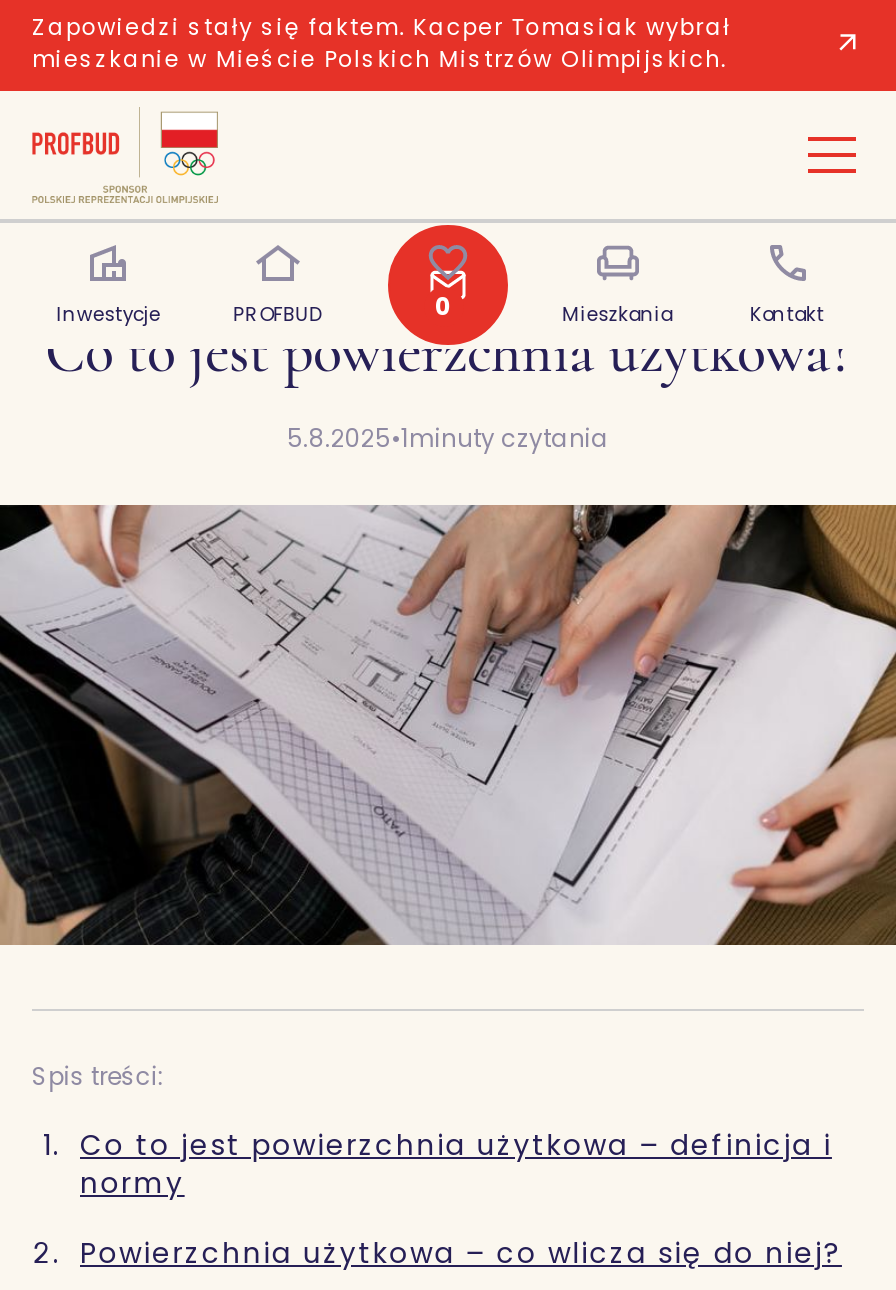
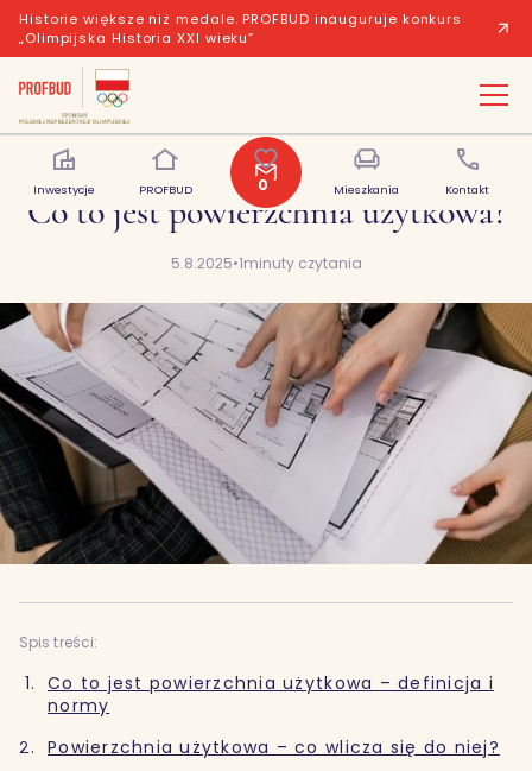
- Zapowiedzi stały się faktem. Kacper Tomasiak wybrał
- mieszkanie w Mieście Polskich Mistrzów Olimpijskich.
+ Historie większe niż medale. PROFBUD inauguruje konkurs
+ „Olimpijska Historia XXI wieku”
